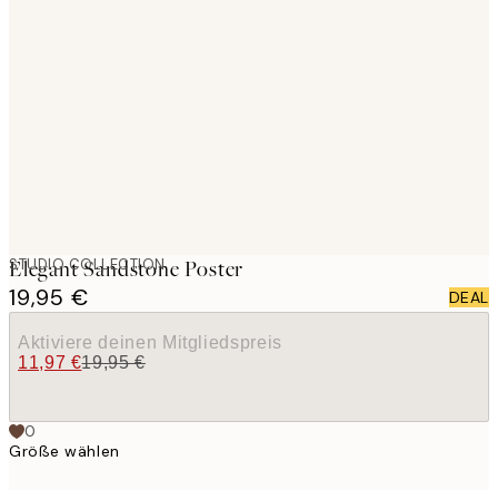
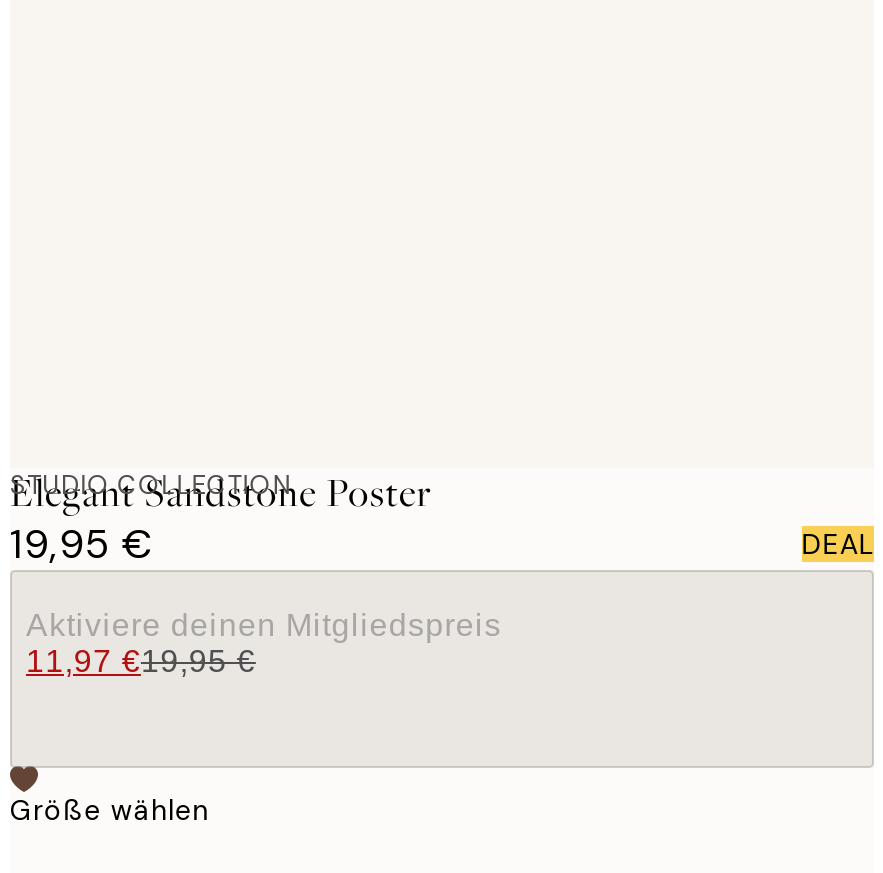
- 0
